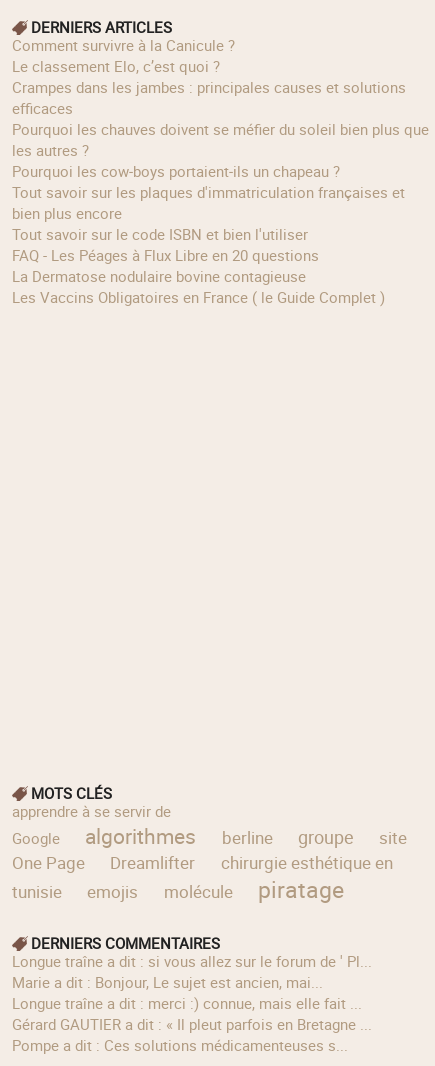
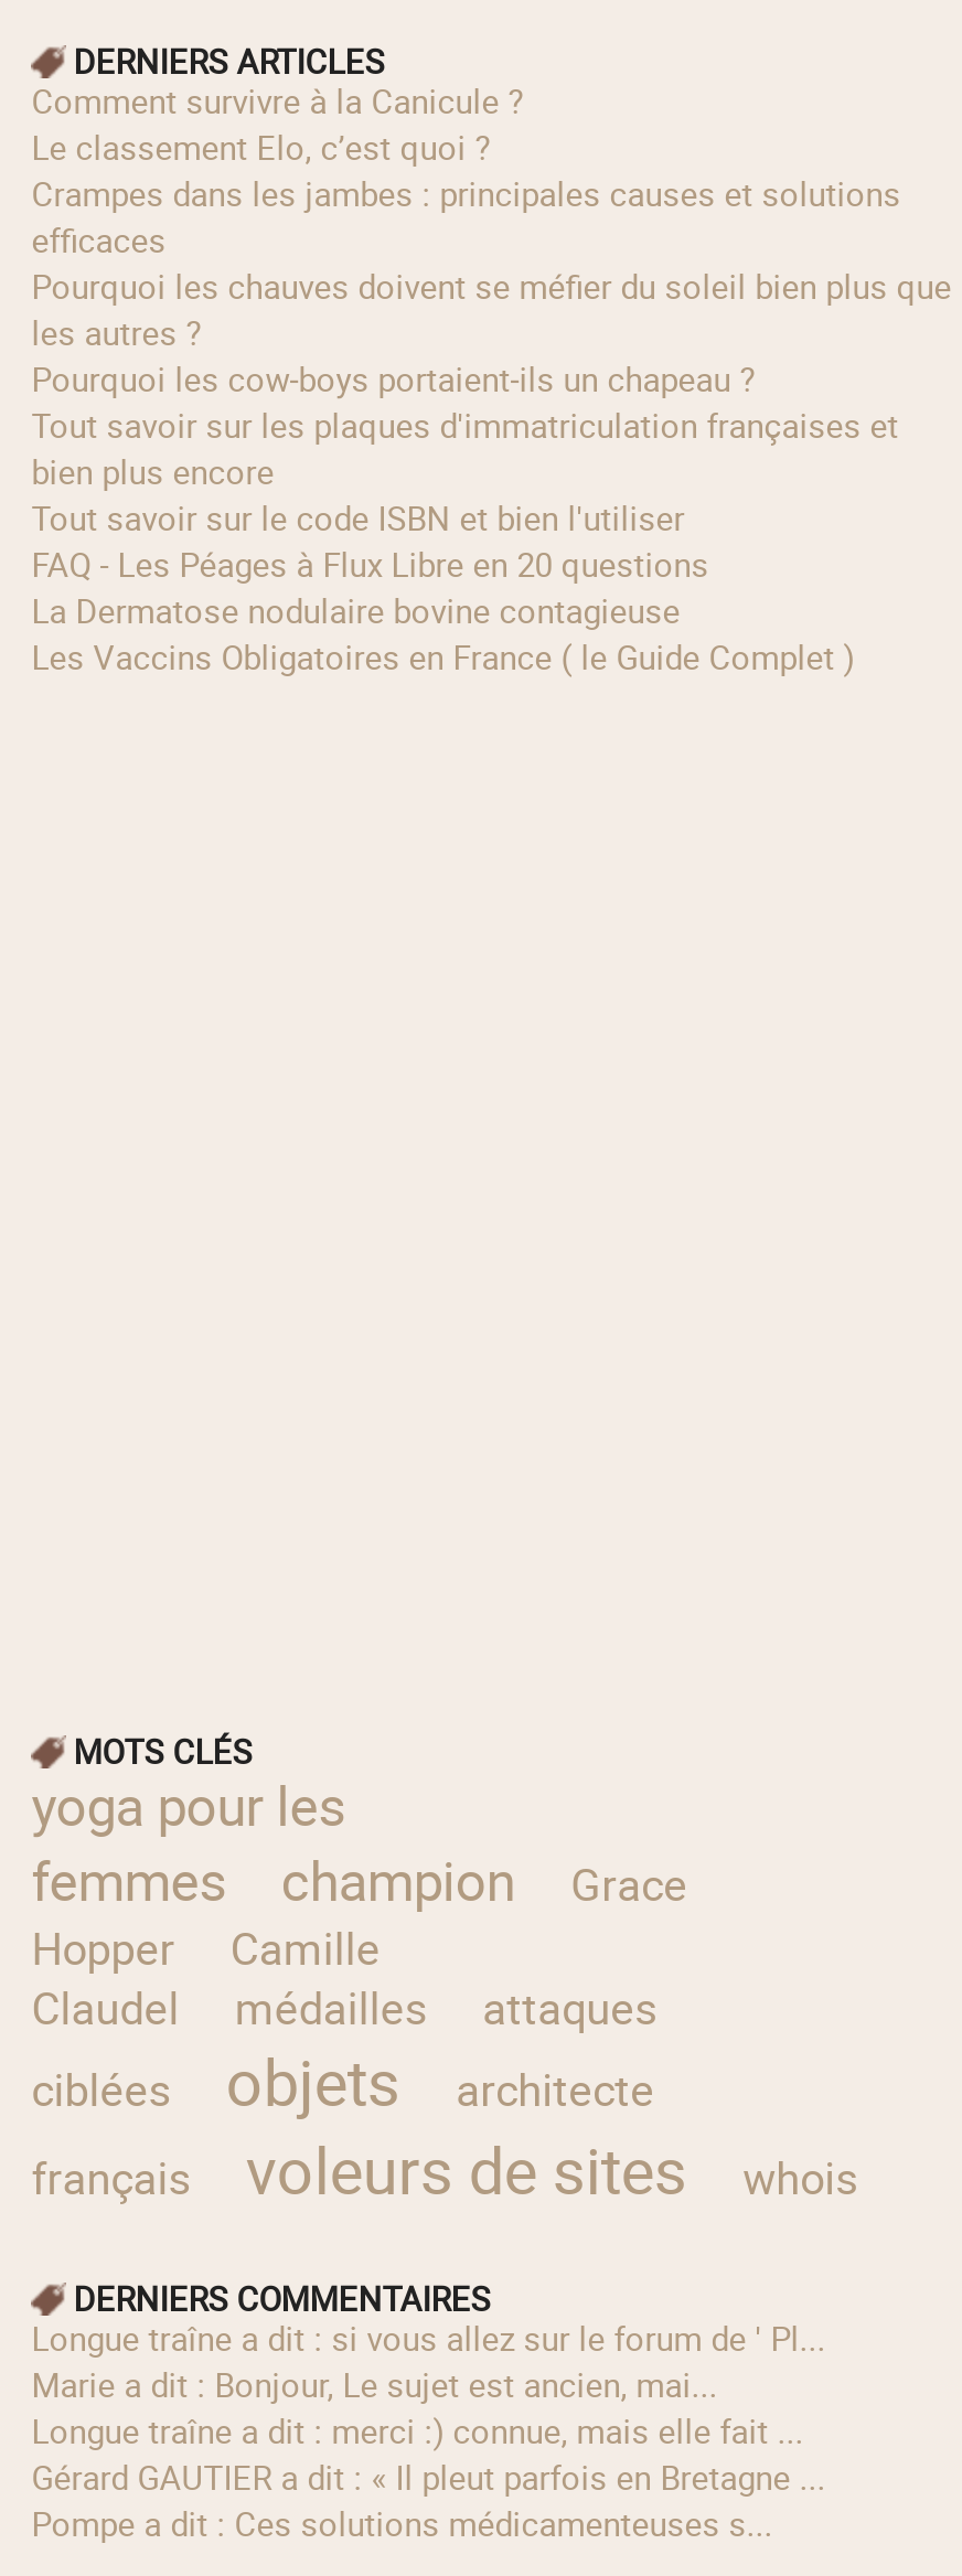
- apprendre à se servir de
- Google
- algorithmes
- berline
- groupe
- site
- One Page
- Dreamlifter
- chirurgie esthétique en
- tunisie
- emojis
- molécule
- piratage
+ yoga pour les
+ femmes
+ champion
+ Grace
+ Hopper
+ Camille
+ Claudel
+ médailles
+ attaques
+ ciblées
+ objets
+ architecte
+ français
+ voleurs de sites
+ whois
